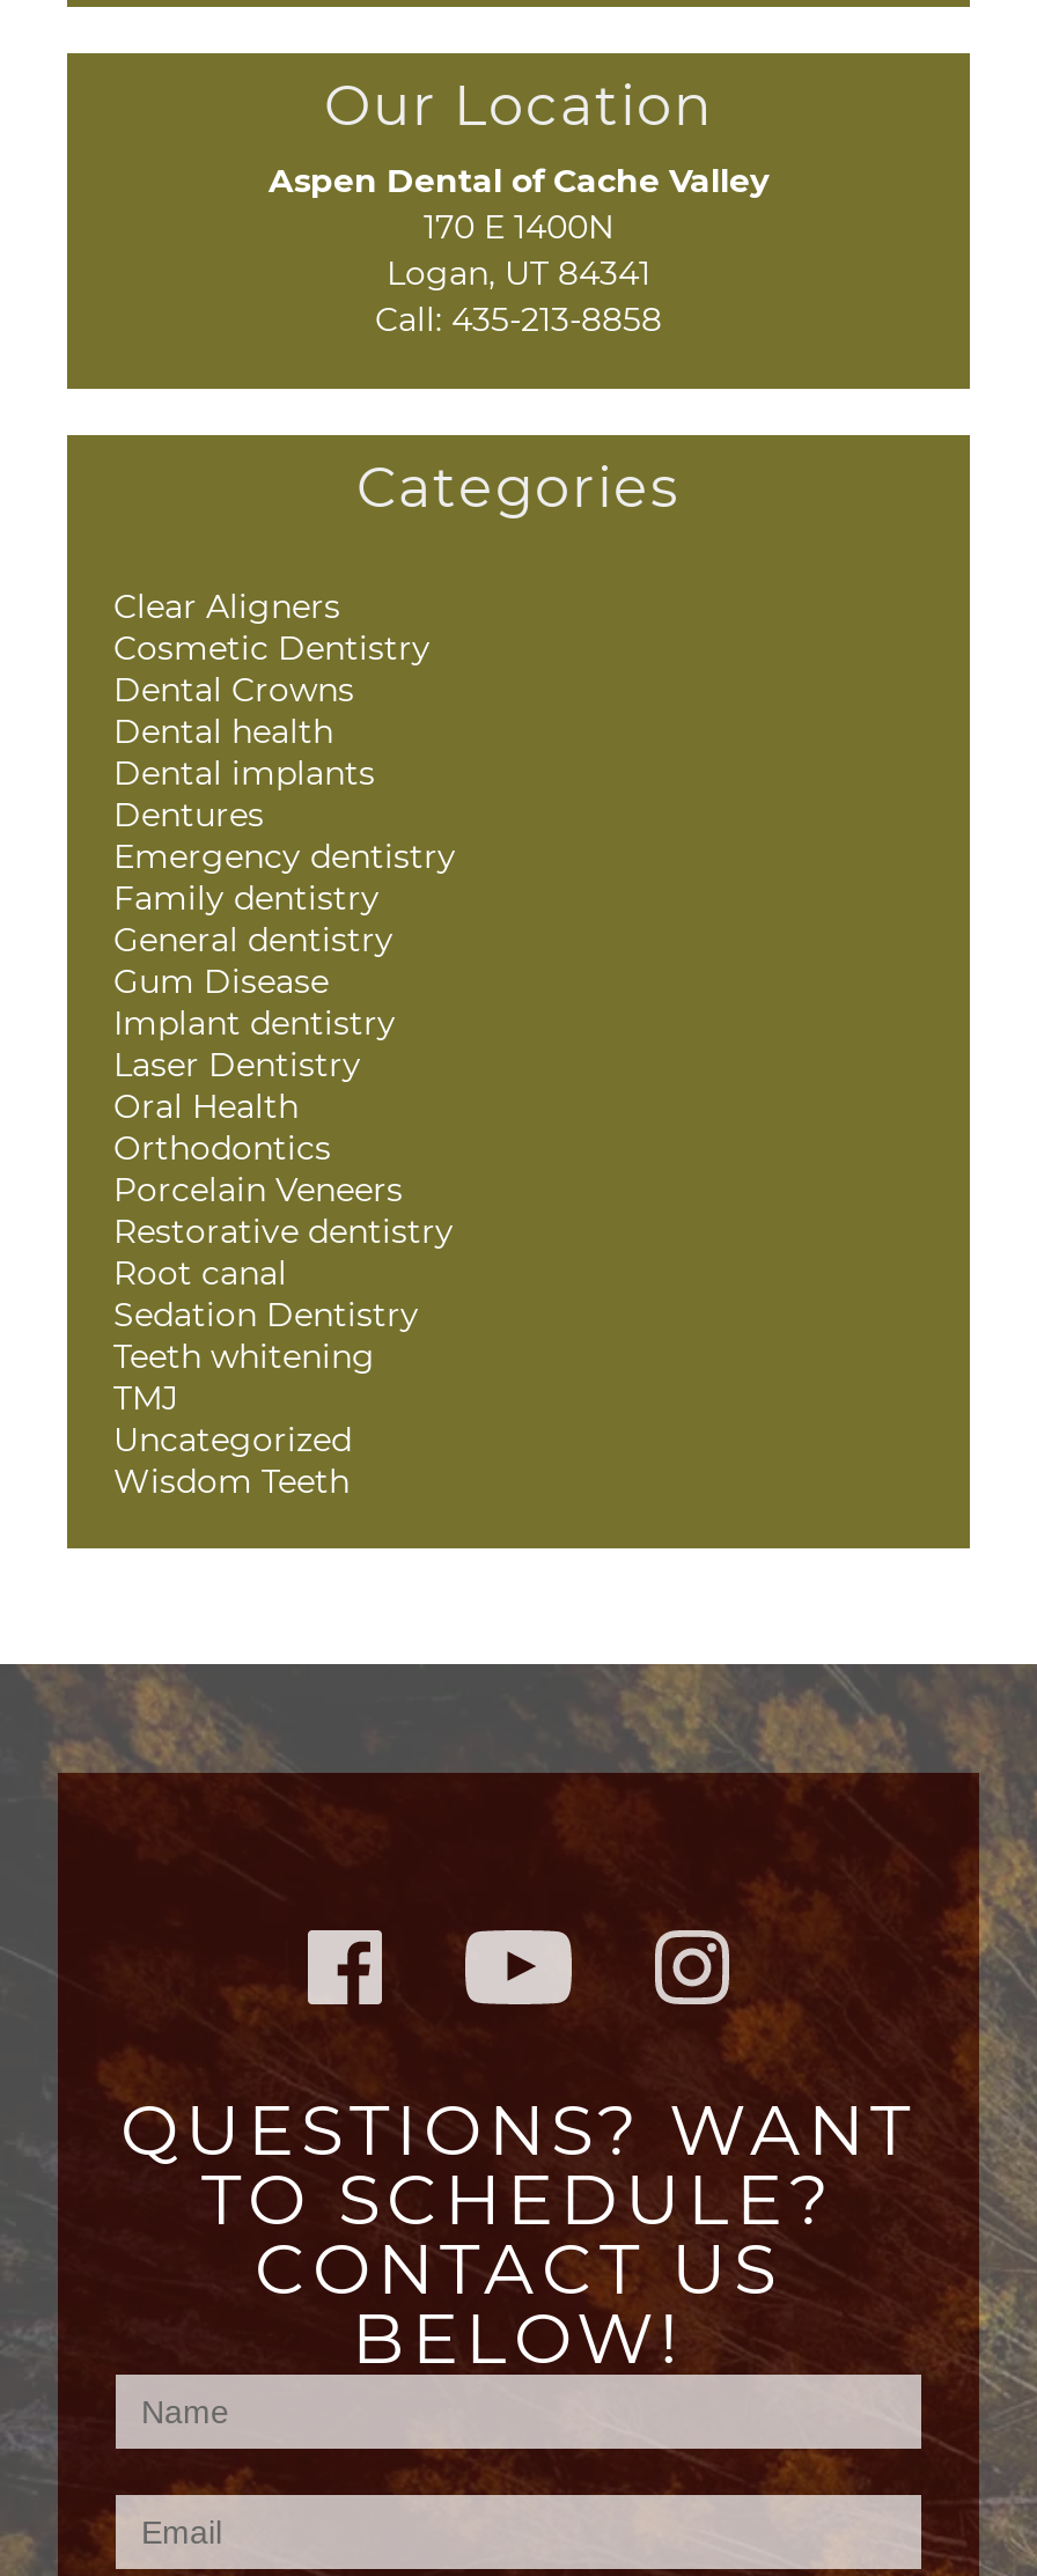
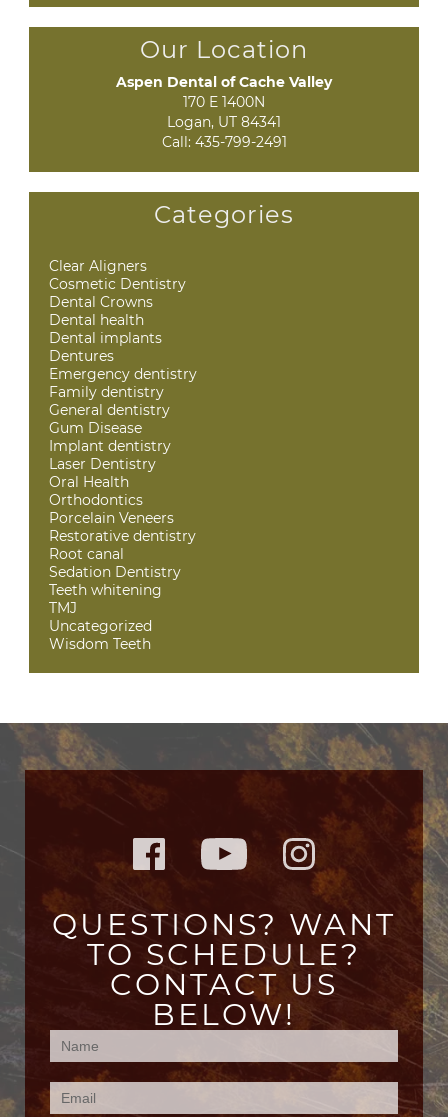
- Call: 435-213-8858
+ Call: 435-799-2491
